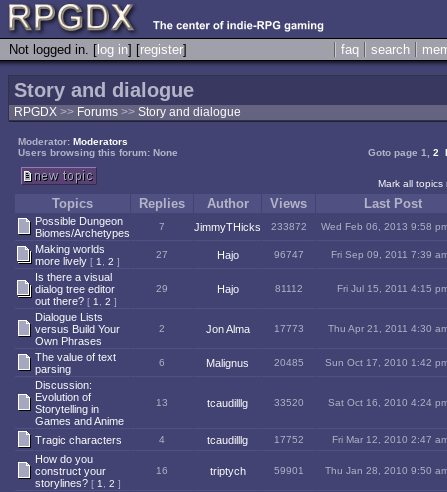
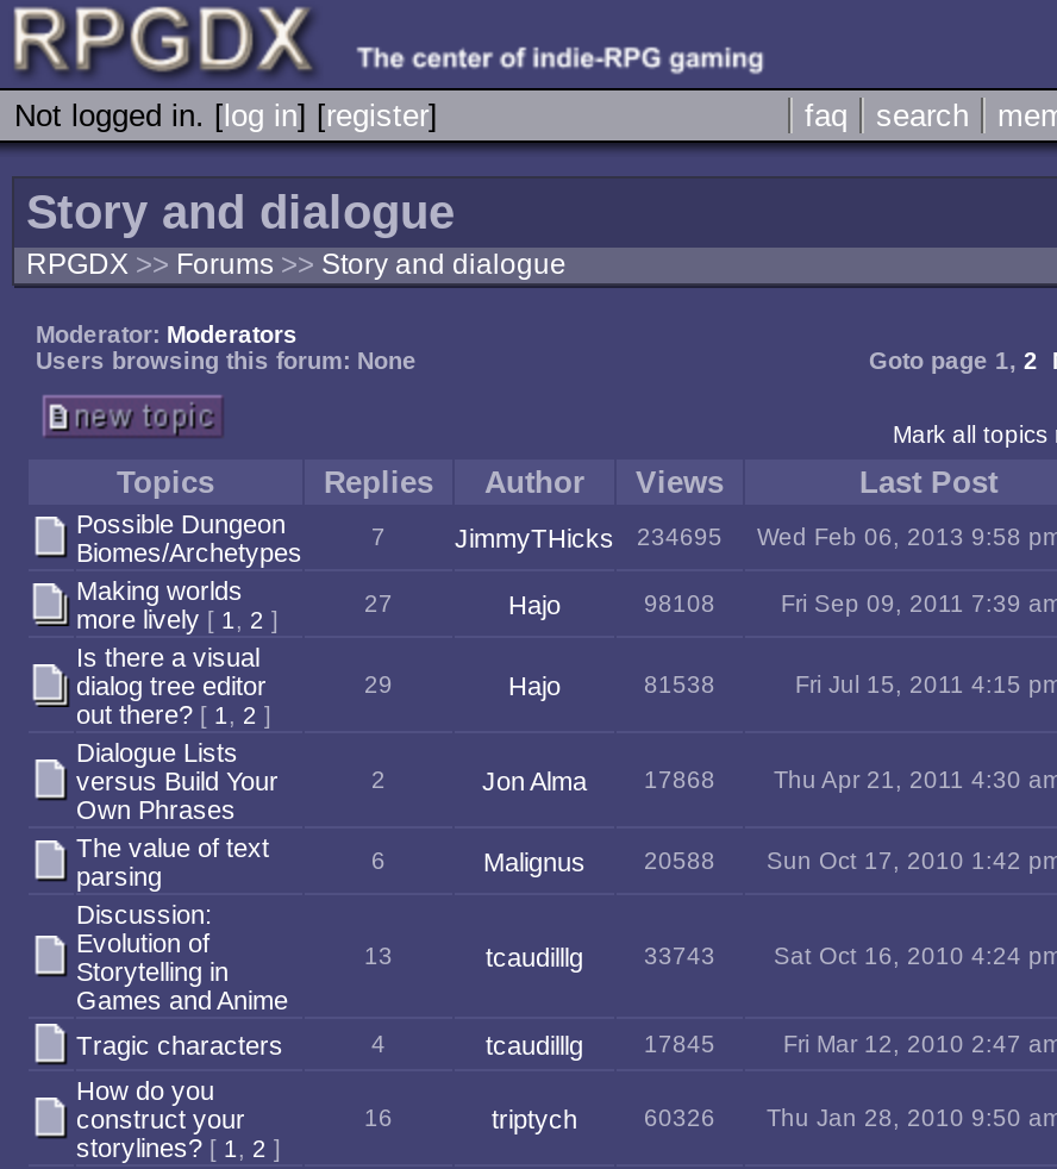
- 233872
+ 234695

- 96747
+ 98108

- 81112
+ 81538

- 17773
+ 17868

- 20485
+ 20588

- 33520
+ 33743

- 17752
+ 17845

- 59901
+ 60326
